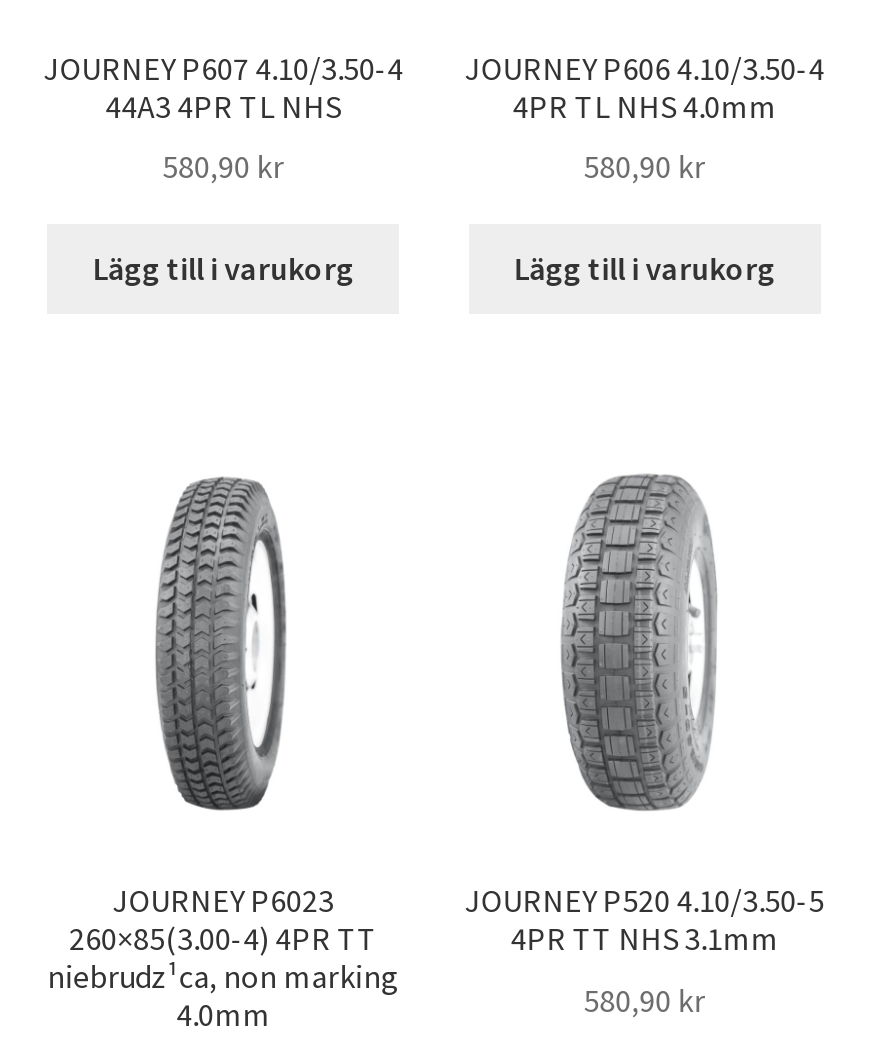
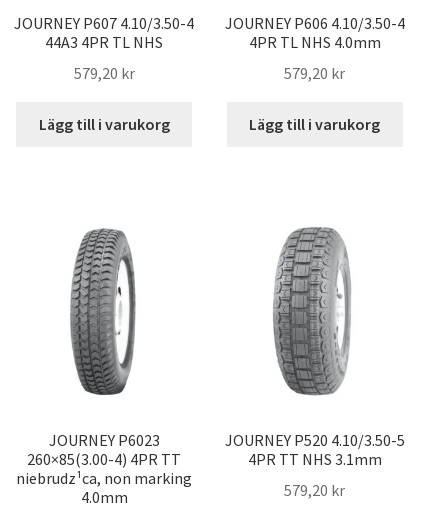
- 580,90 kr
+ 579,20 kr

- 580,90 kr
+ 579,20 kr

- 580,90 kr
+ 579,20 kr
